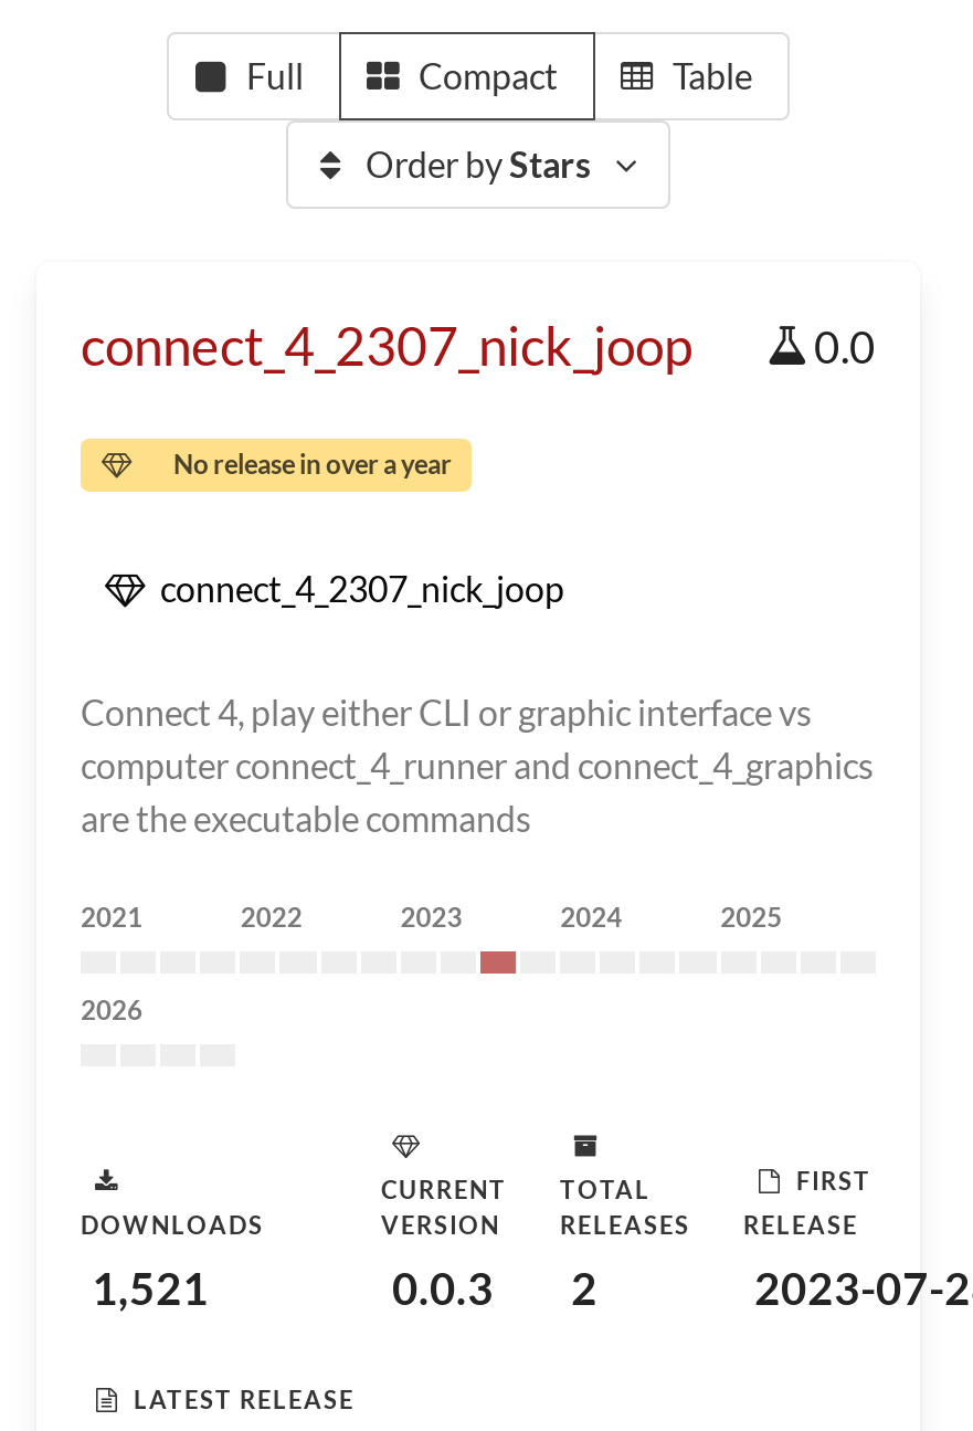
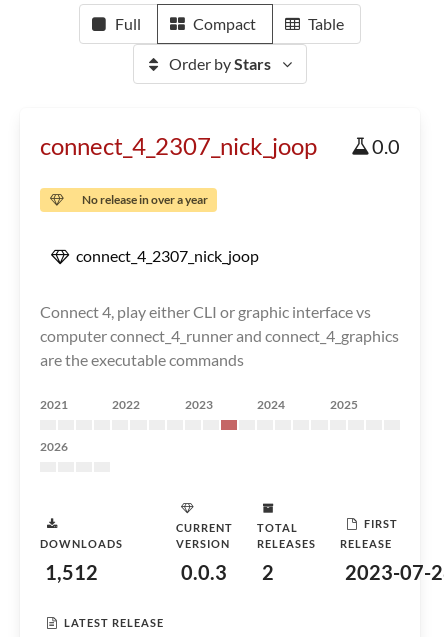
- 1,521
+ 1,512
